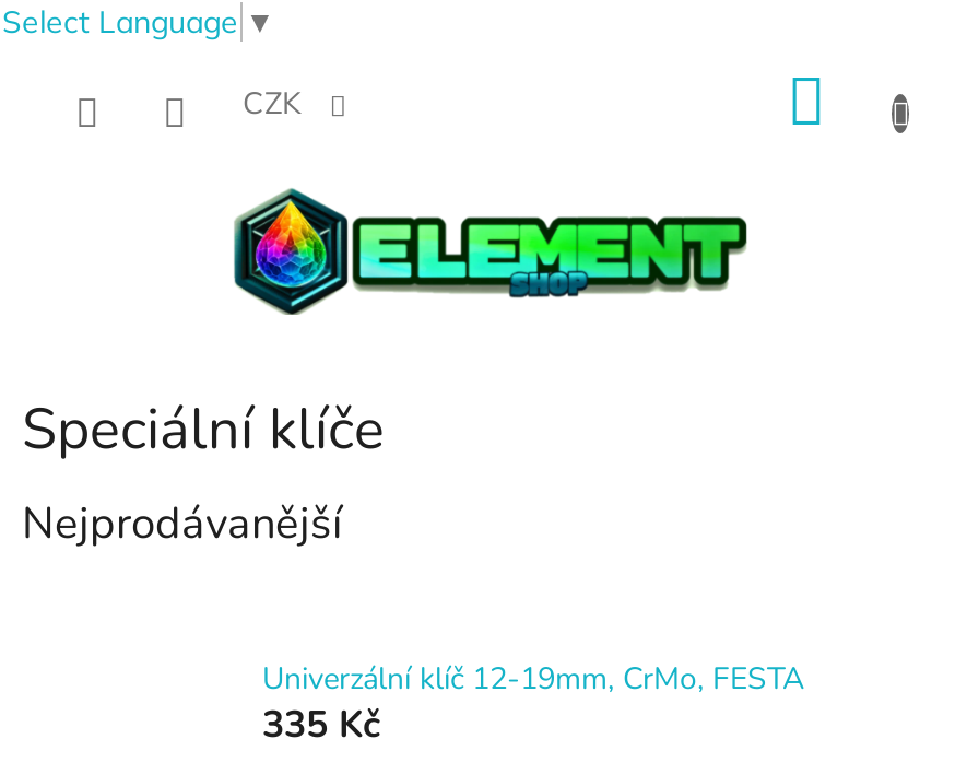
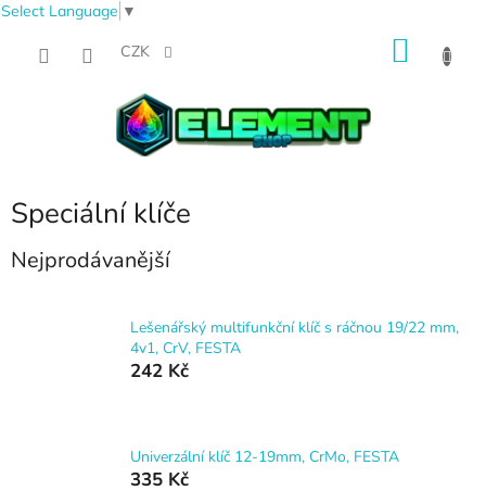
+ Lešenářský multifunkční klíč s ráčnou 19/22 mm,
+ 4v1, CrV, FESTA
+ 242 Kč
